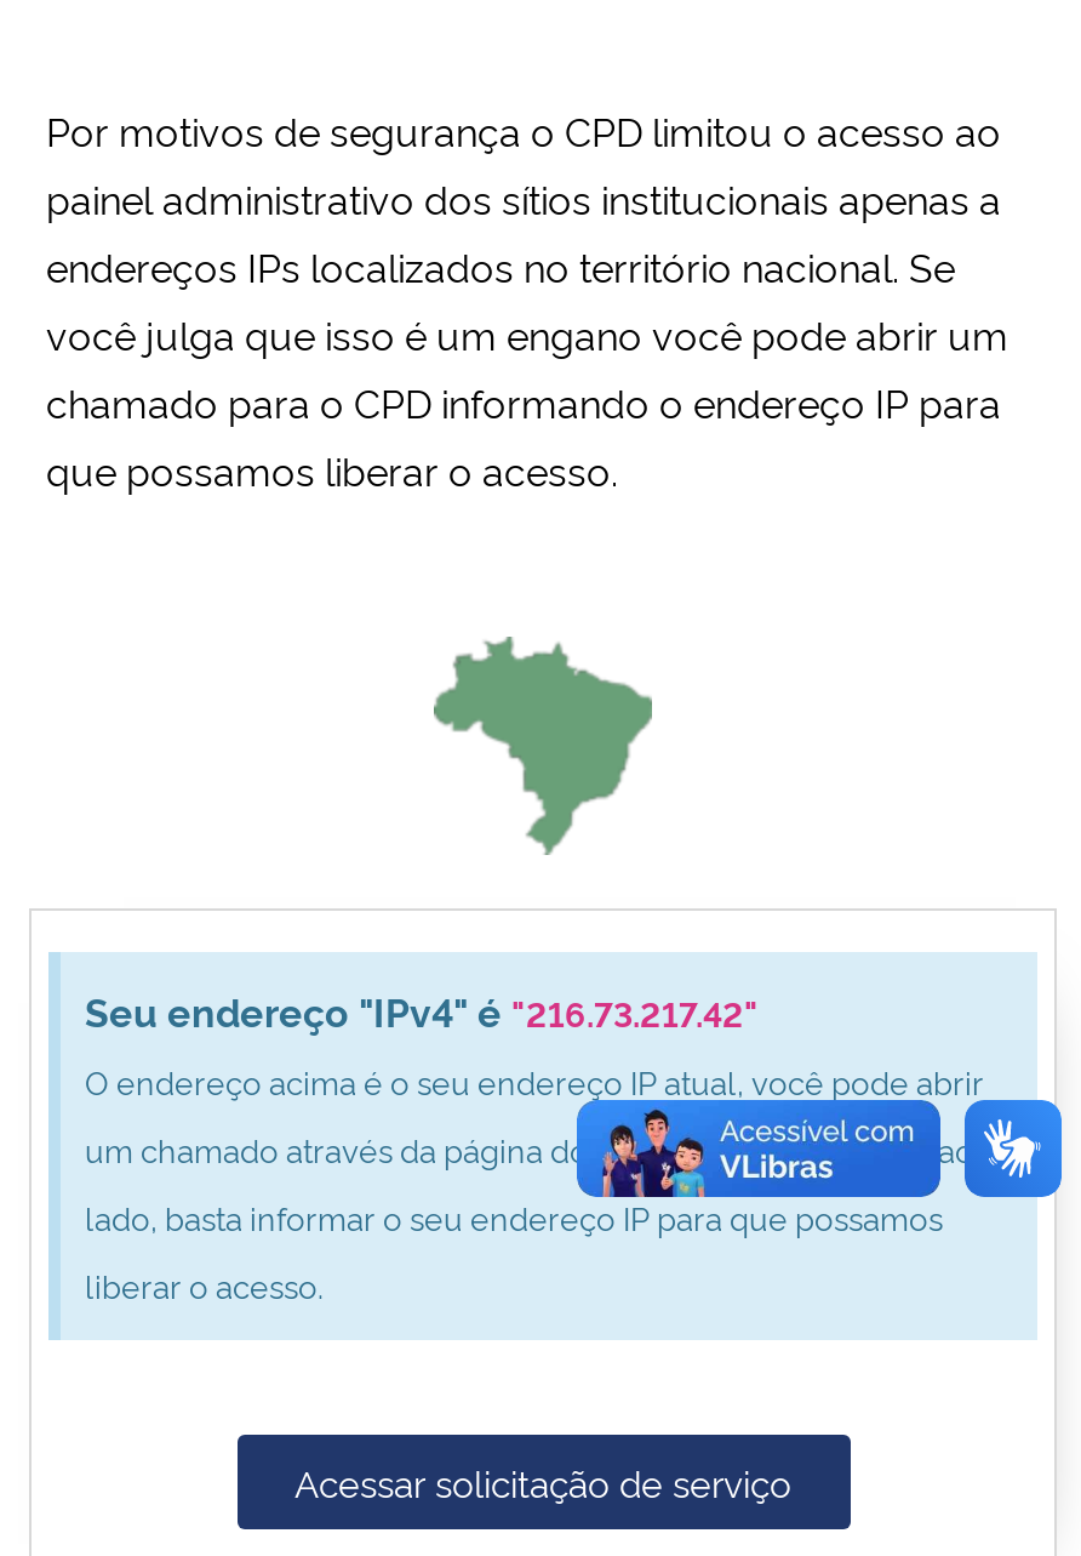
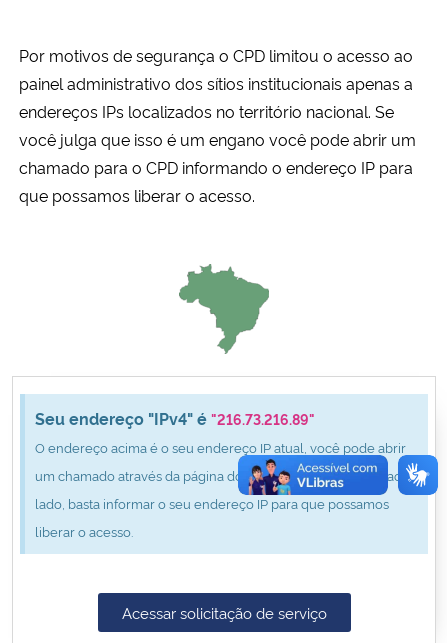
- Seu endereço "IPv4" é "216.73.217.42"
+ Seu endereço "IPv4" é "216.73.216.89"
